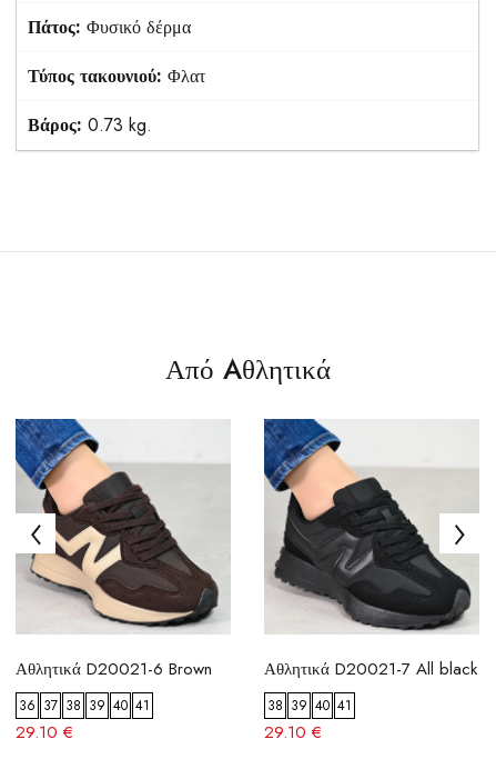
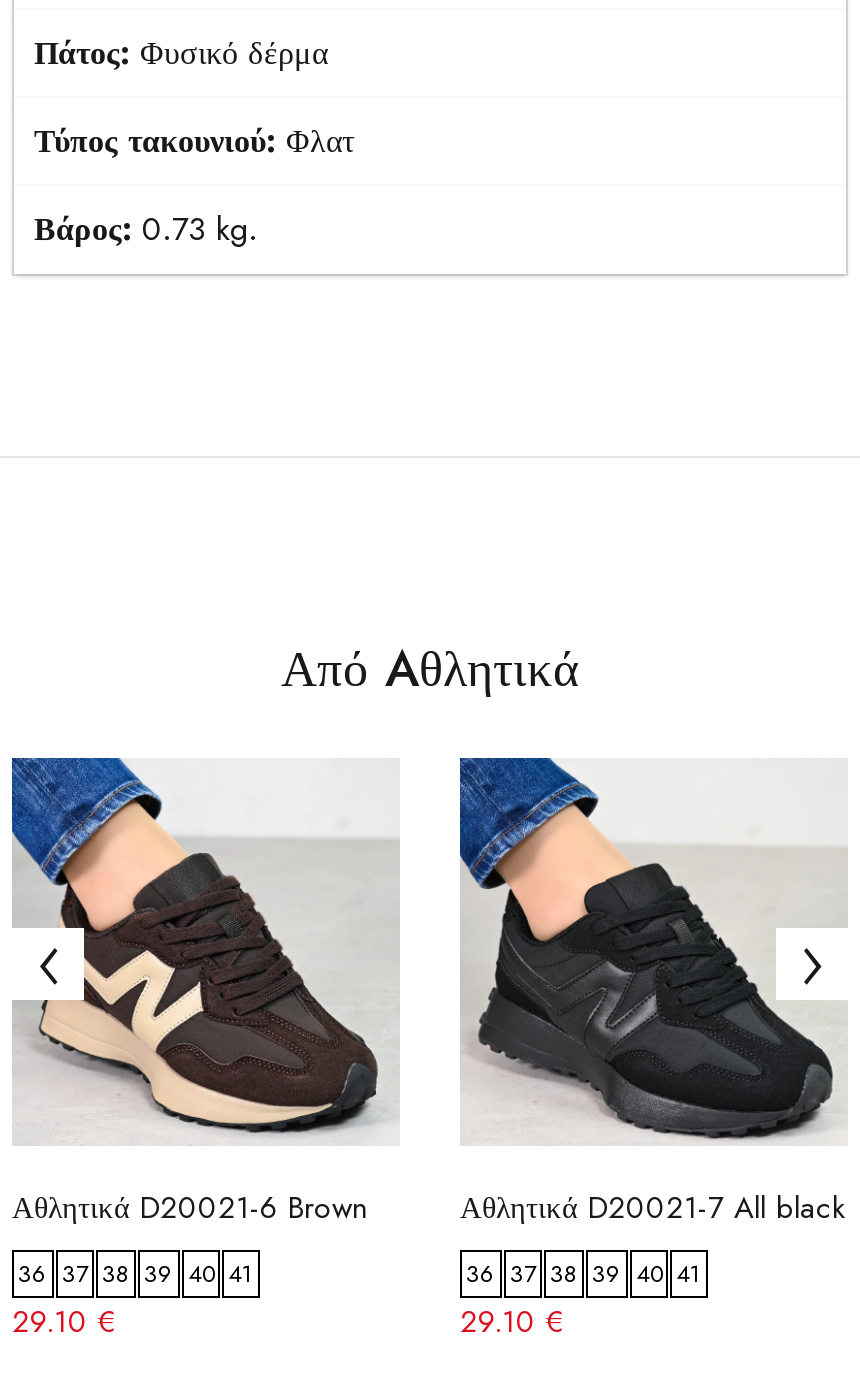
- 38 39 40 41
+ 36 37 38 39 40 41
